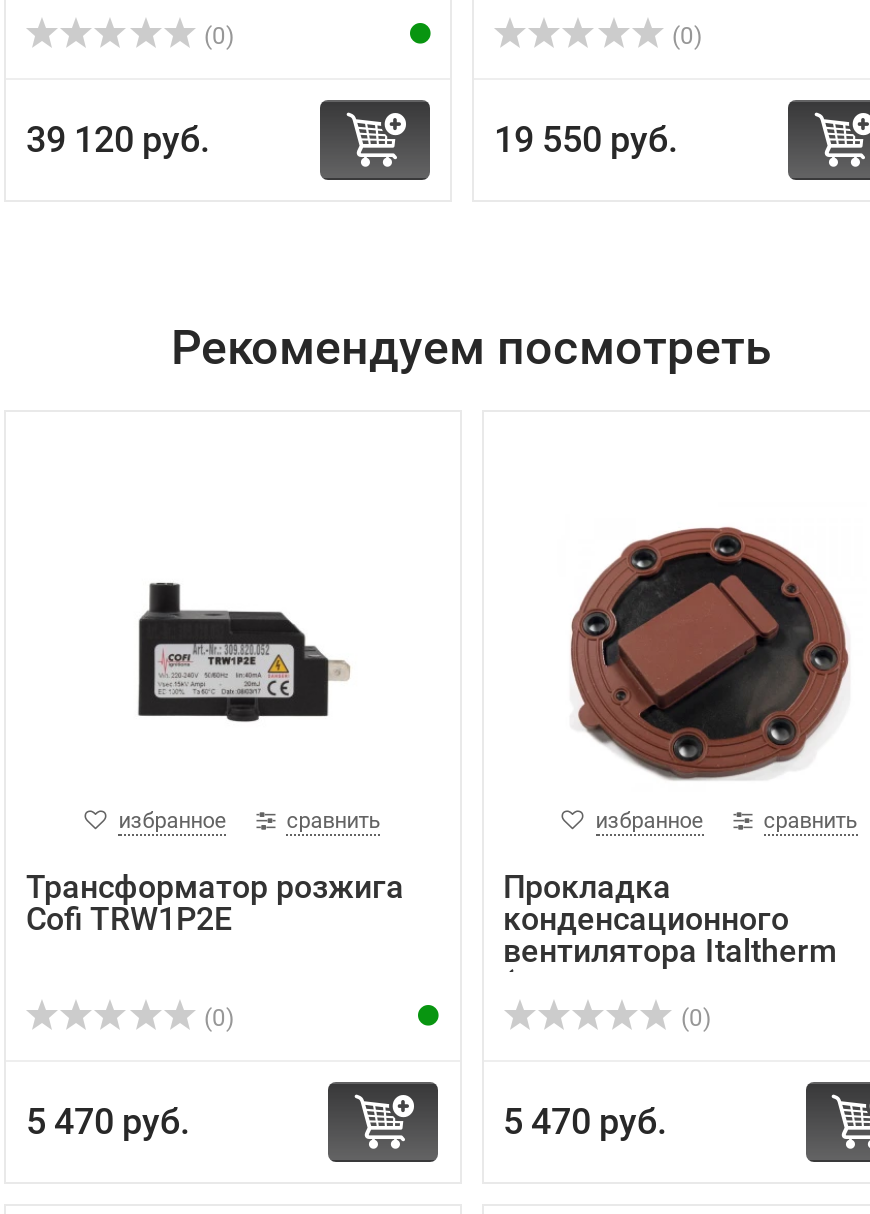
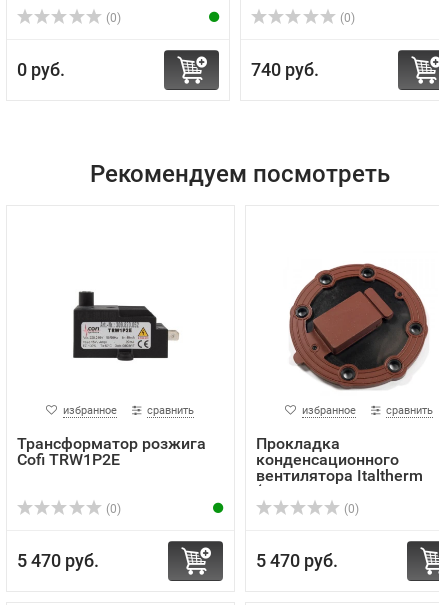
- 39 120 руб.
+ 0 руб.

- 19 550 руб.
+ 740 руб.
